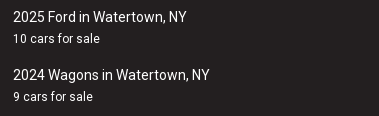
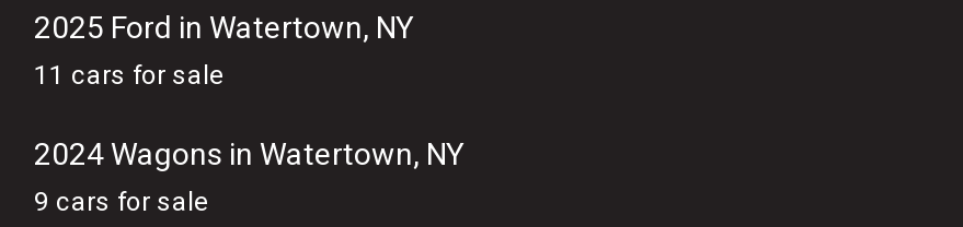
- 10 cars for sale
+ 11 cars for sale
